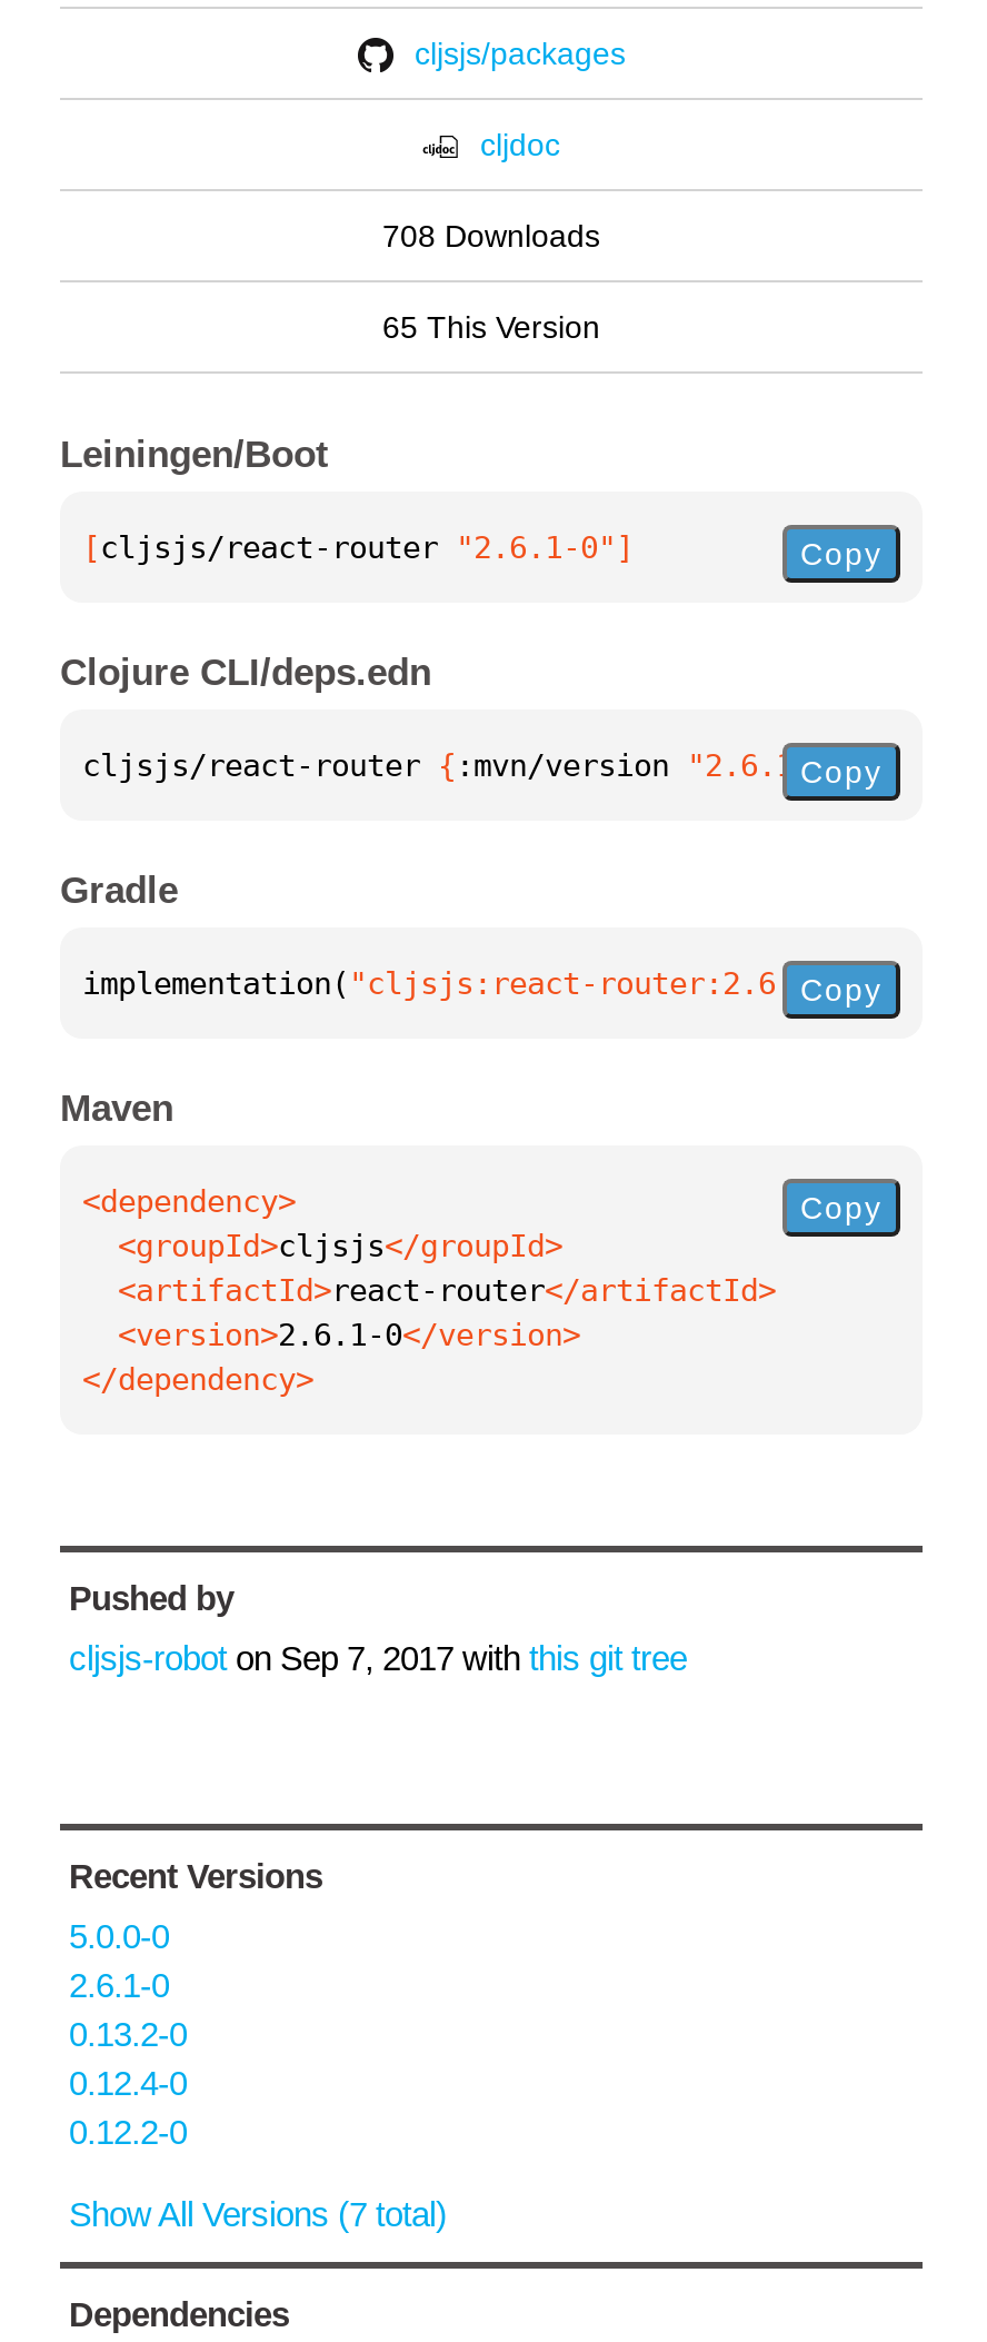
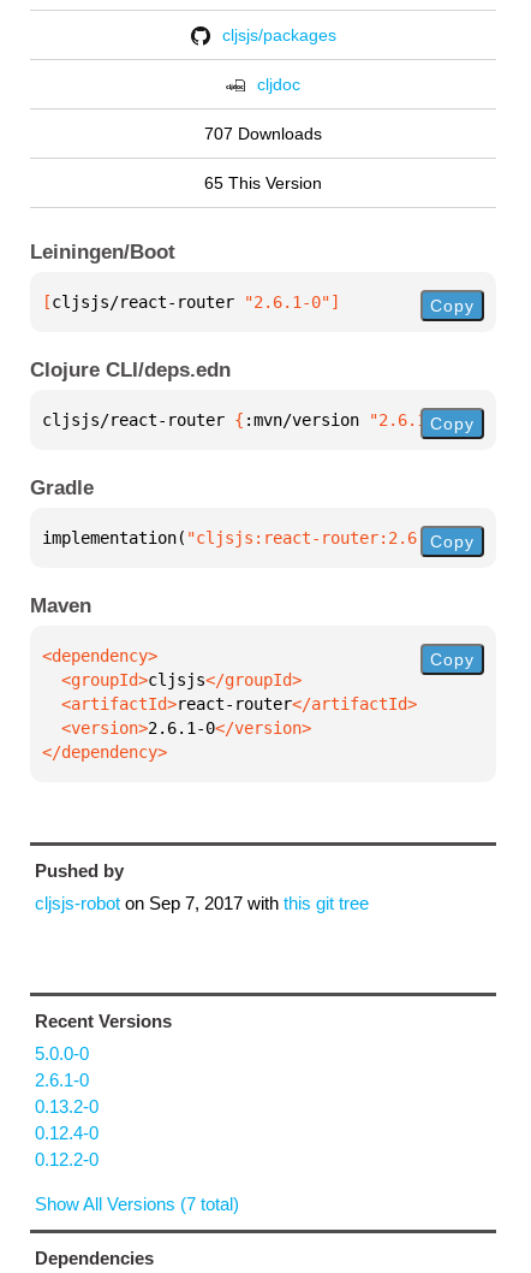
- 708 Downloads
+ 707 Downloads
